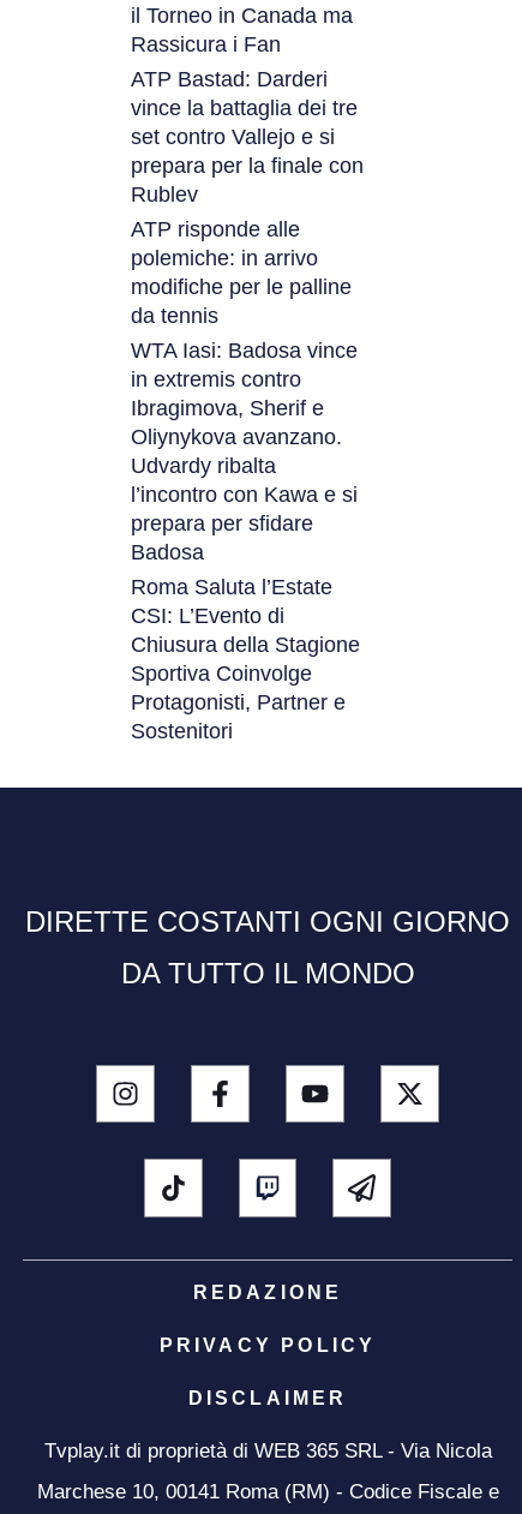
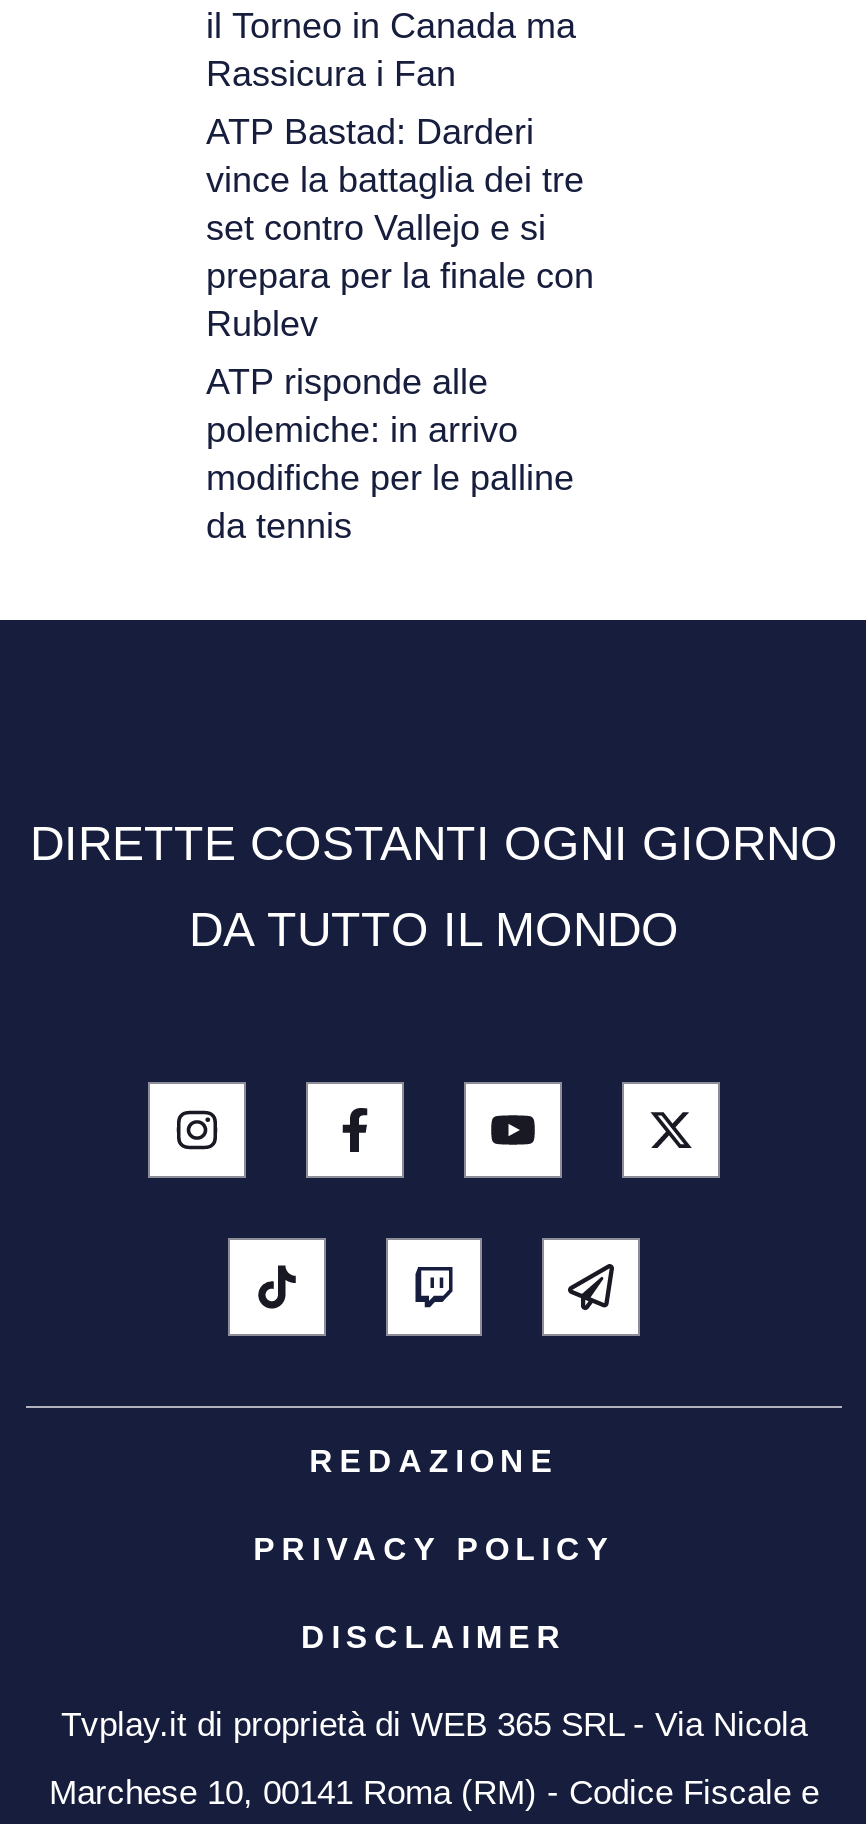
- WTA Iasi: Badosa vince
- in extremis contro
- Ibragimova, Sherif e
- Oliynykova avanzano.
- Udvardy ribalta
- l’incontro con Kawa e si
- prepara per sfidare
- Badosa
- Roma Saluta l’Estate
- CSI: L’Evento di
- Chiusura della Stagione
- Sportiva Coinvolge
- Protagonisti, Partner e
- Sostenitori
